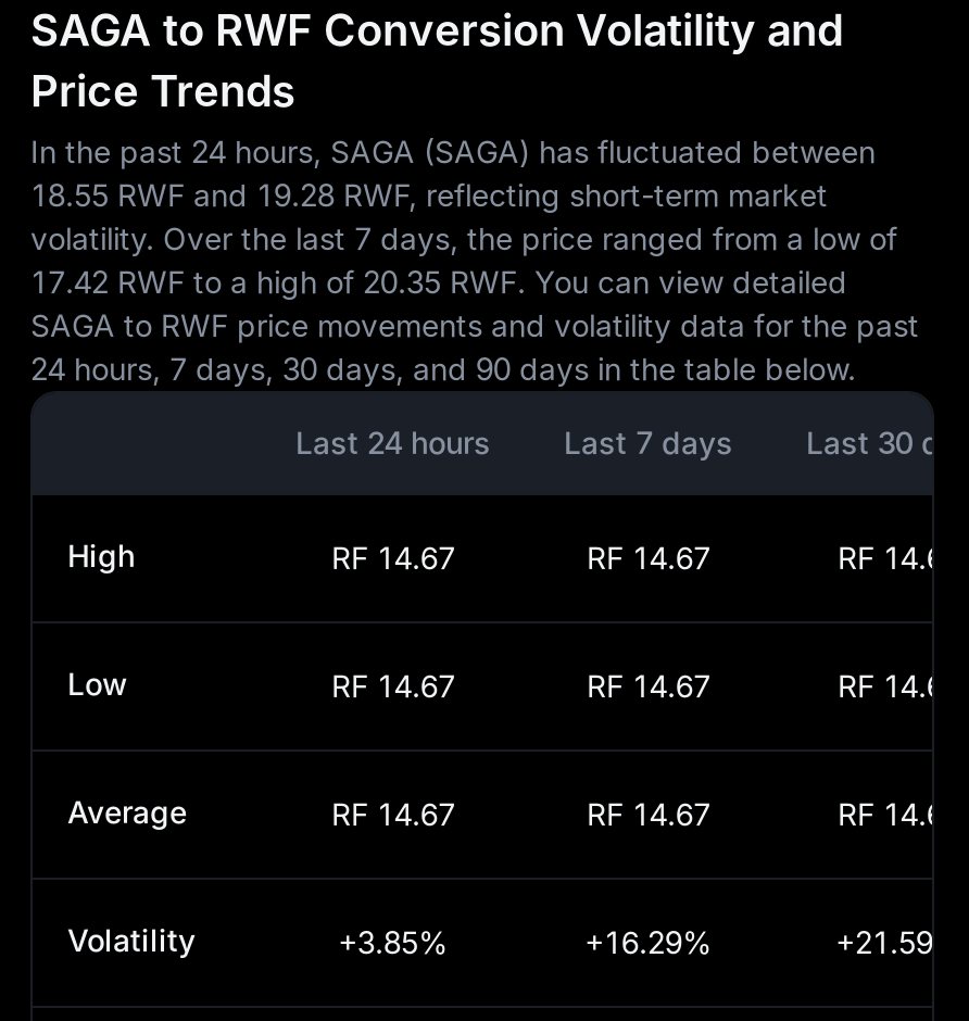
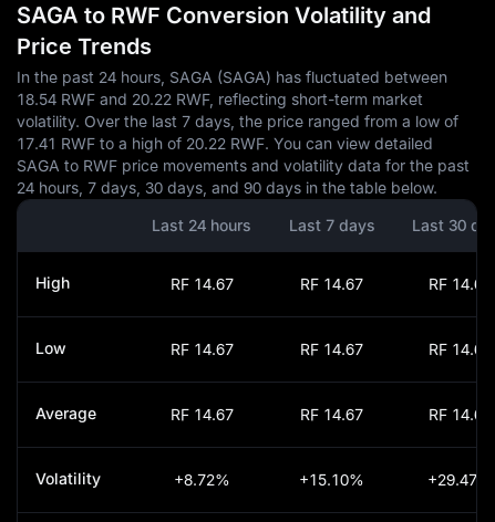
- 18.55 RWF and 19.28 RWF, reflecting short-term market
+ 18.54 RWF and 20.22 RWF, reflecting short-term market

- 17.42 RWF to a high of 20.35 RWF. You can view detailed
+ 17.41 RWF to a high of 20.22 RWF. You can view detailed

- +3.85%
+ +8.72%

- +16.29%
+ +15.10%

- +21.59%
+ +29.47%
